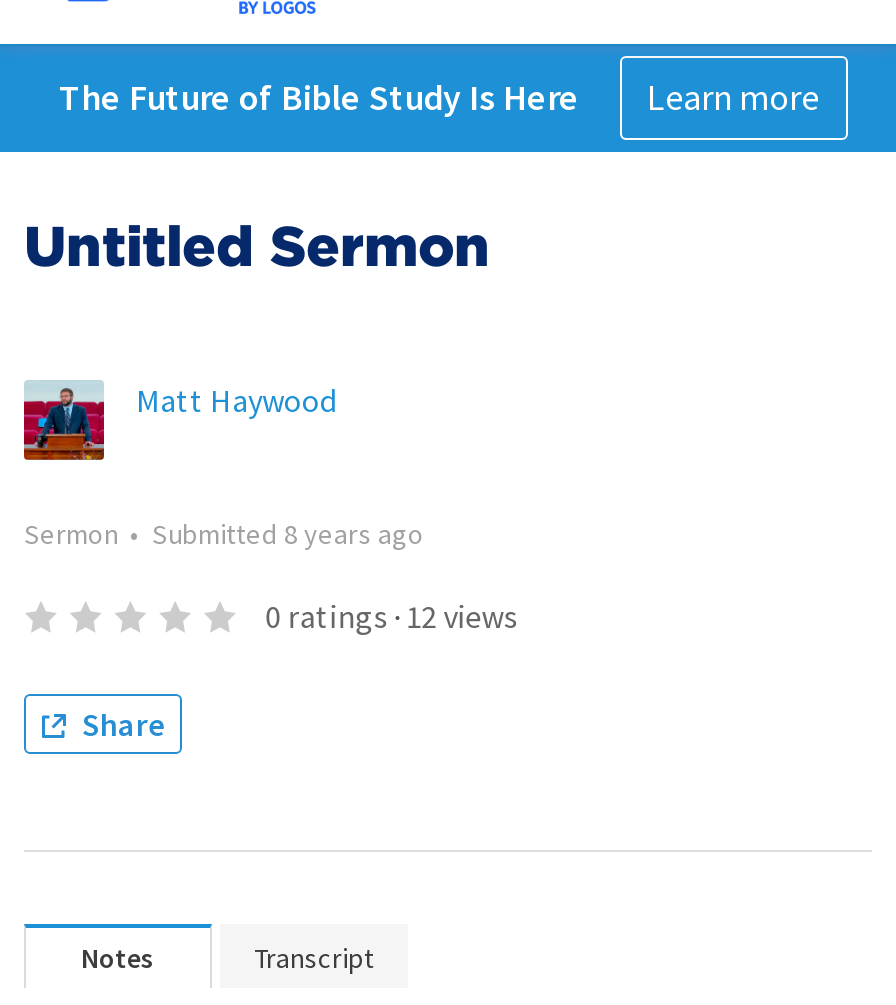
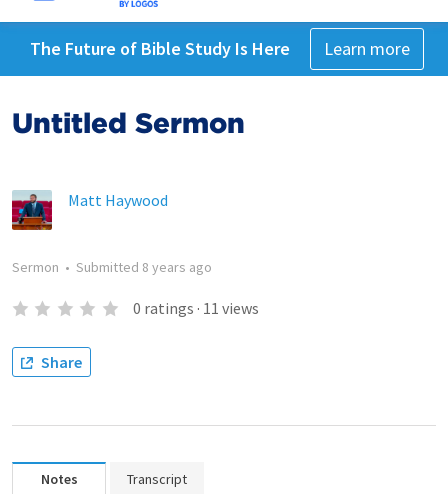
- 0 ratings · 12 views
+ 0 ratings · 11 views
